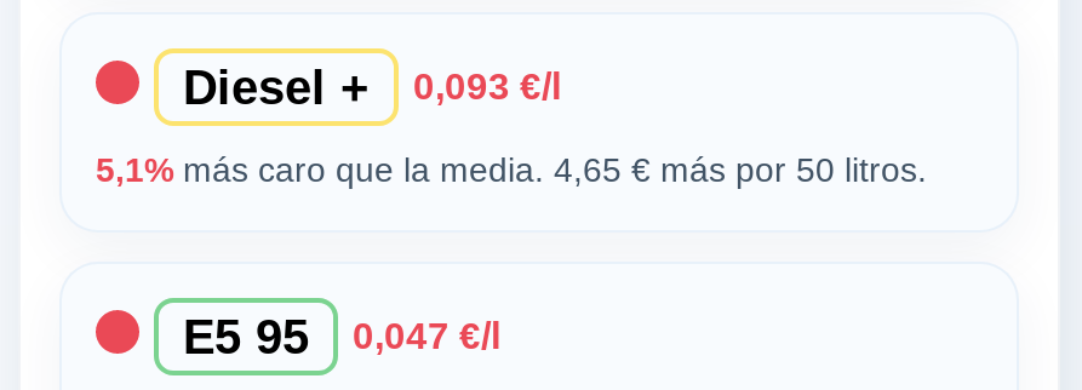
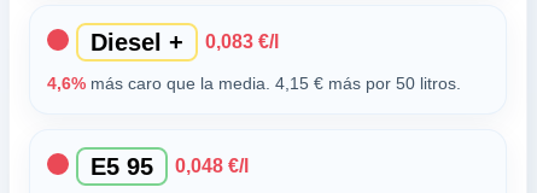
- Diesel + 0,093 €/l
+ Diesel + 0,083 €/l

- 5,1% más caro que la media. 4,65 € más por 50 litros.
+ 4,6% más caro que la media. 4,15 € más por 50 litros.

- E5 95 0,047 €/l
+ E5 95 0,048 €/l
